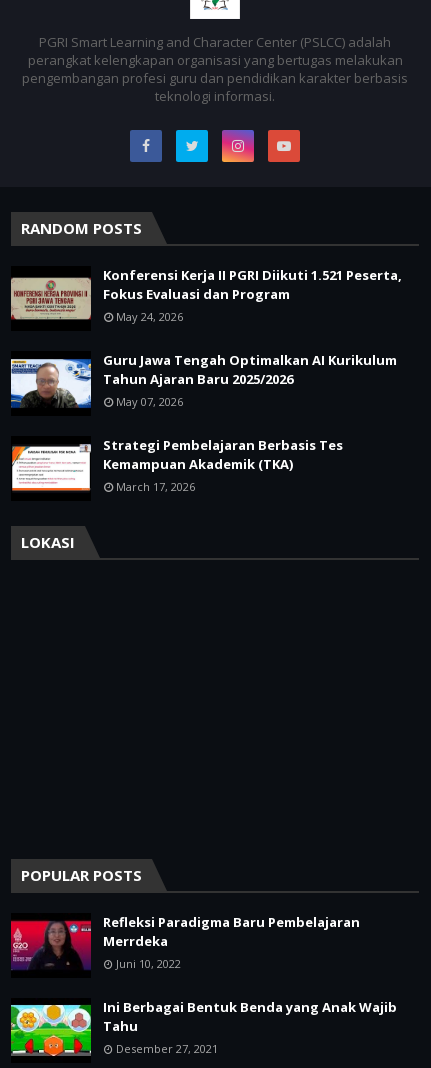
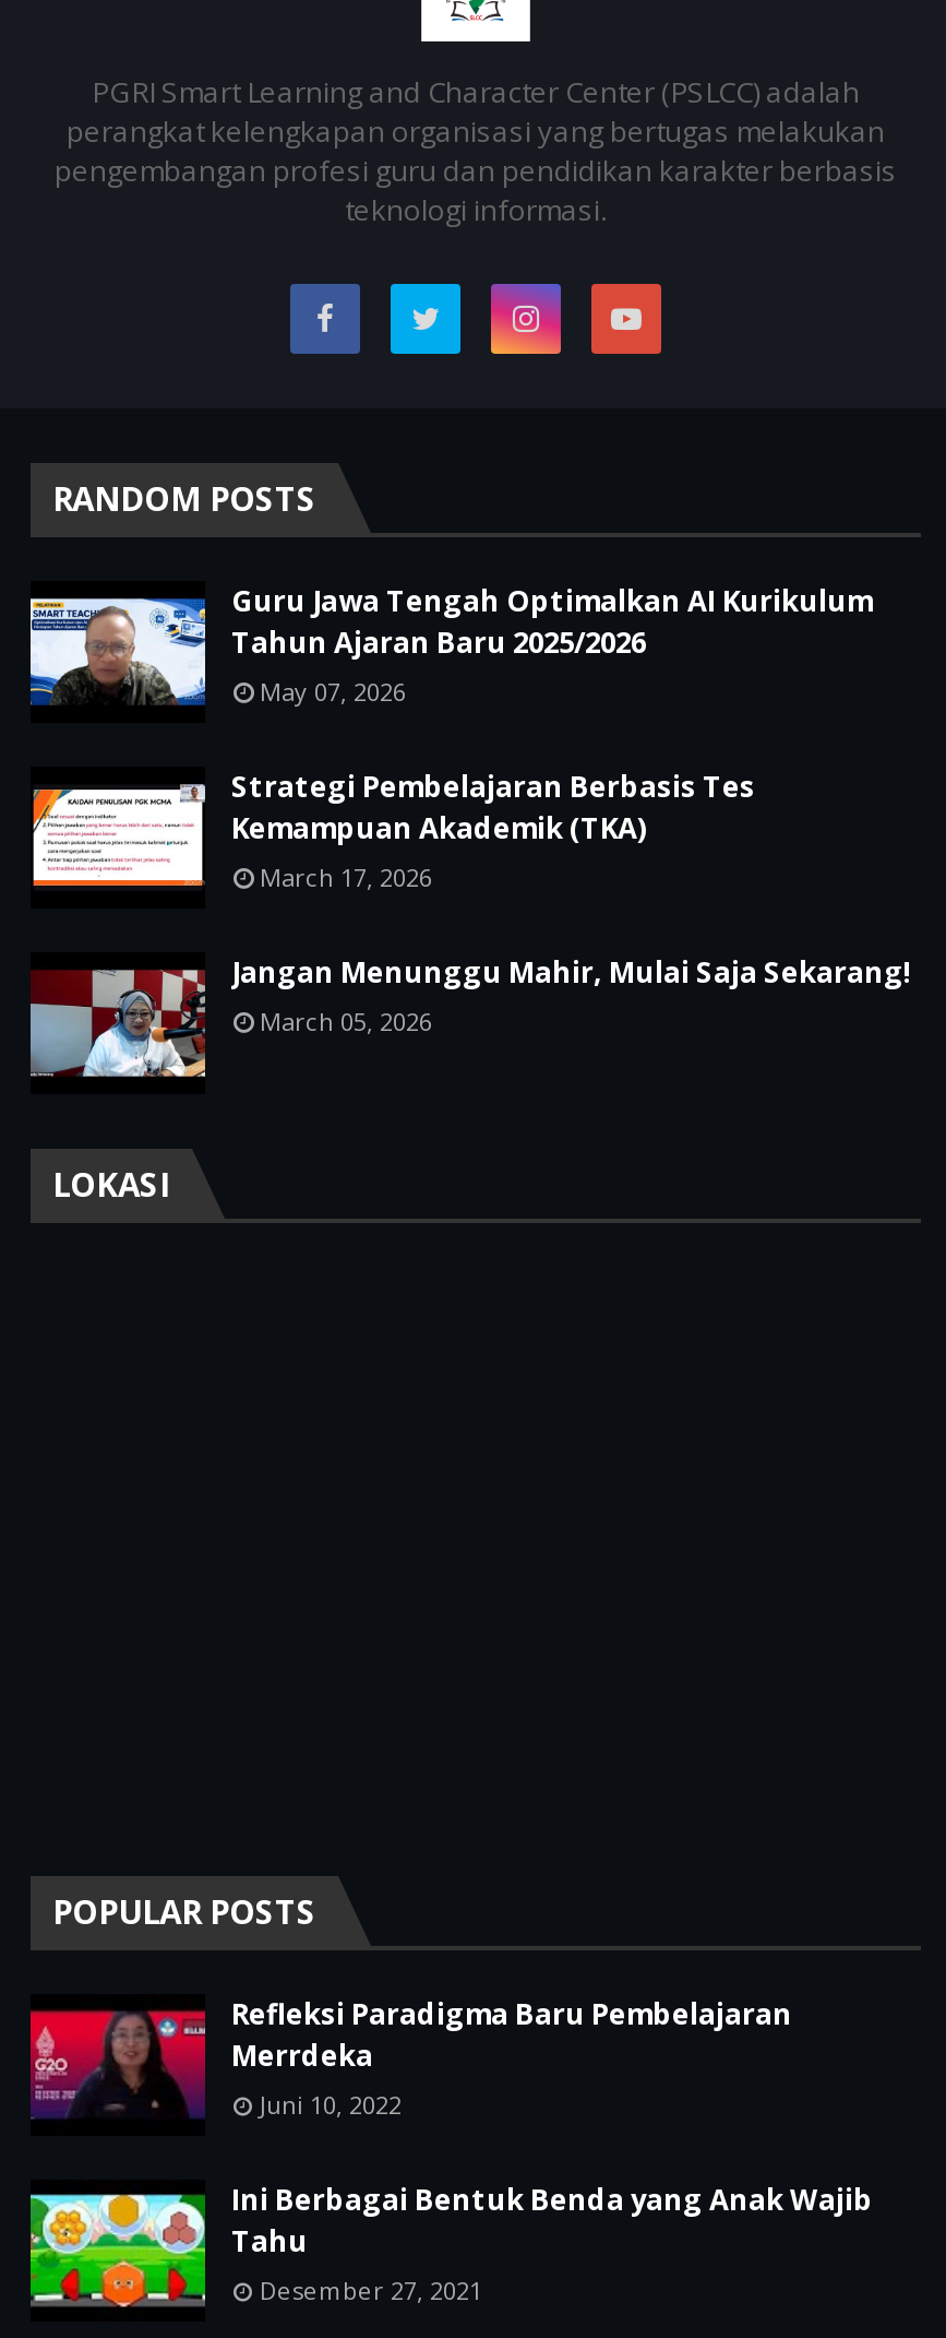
- [image]
- Konferensi Kerja II PGRI Diikuti 1.521 Peserta,
- Fokus Evaluasi dan Program
- May 24, 2026

moved up: [image] | Guru Jawa Tengah Optimalkan AI Kurikulum | Tahun Ajaran Baru 2025/2026 | May 07, 2026 | Strategi Pembelajaran Berbasis Tes | Kemampuan Akademik (TKA) | March 17, 2026

+ [image]
+ Jangan Menunggu Mahir, Mulai Saja Sekarang!
+ March 05, 2026
